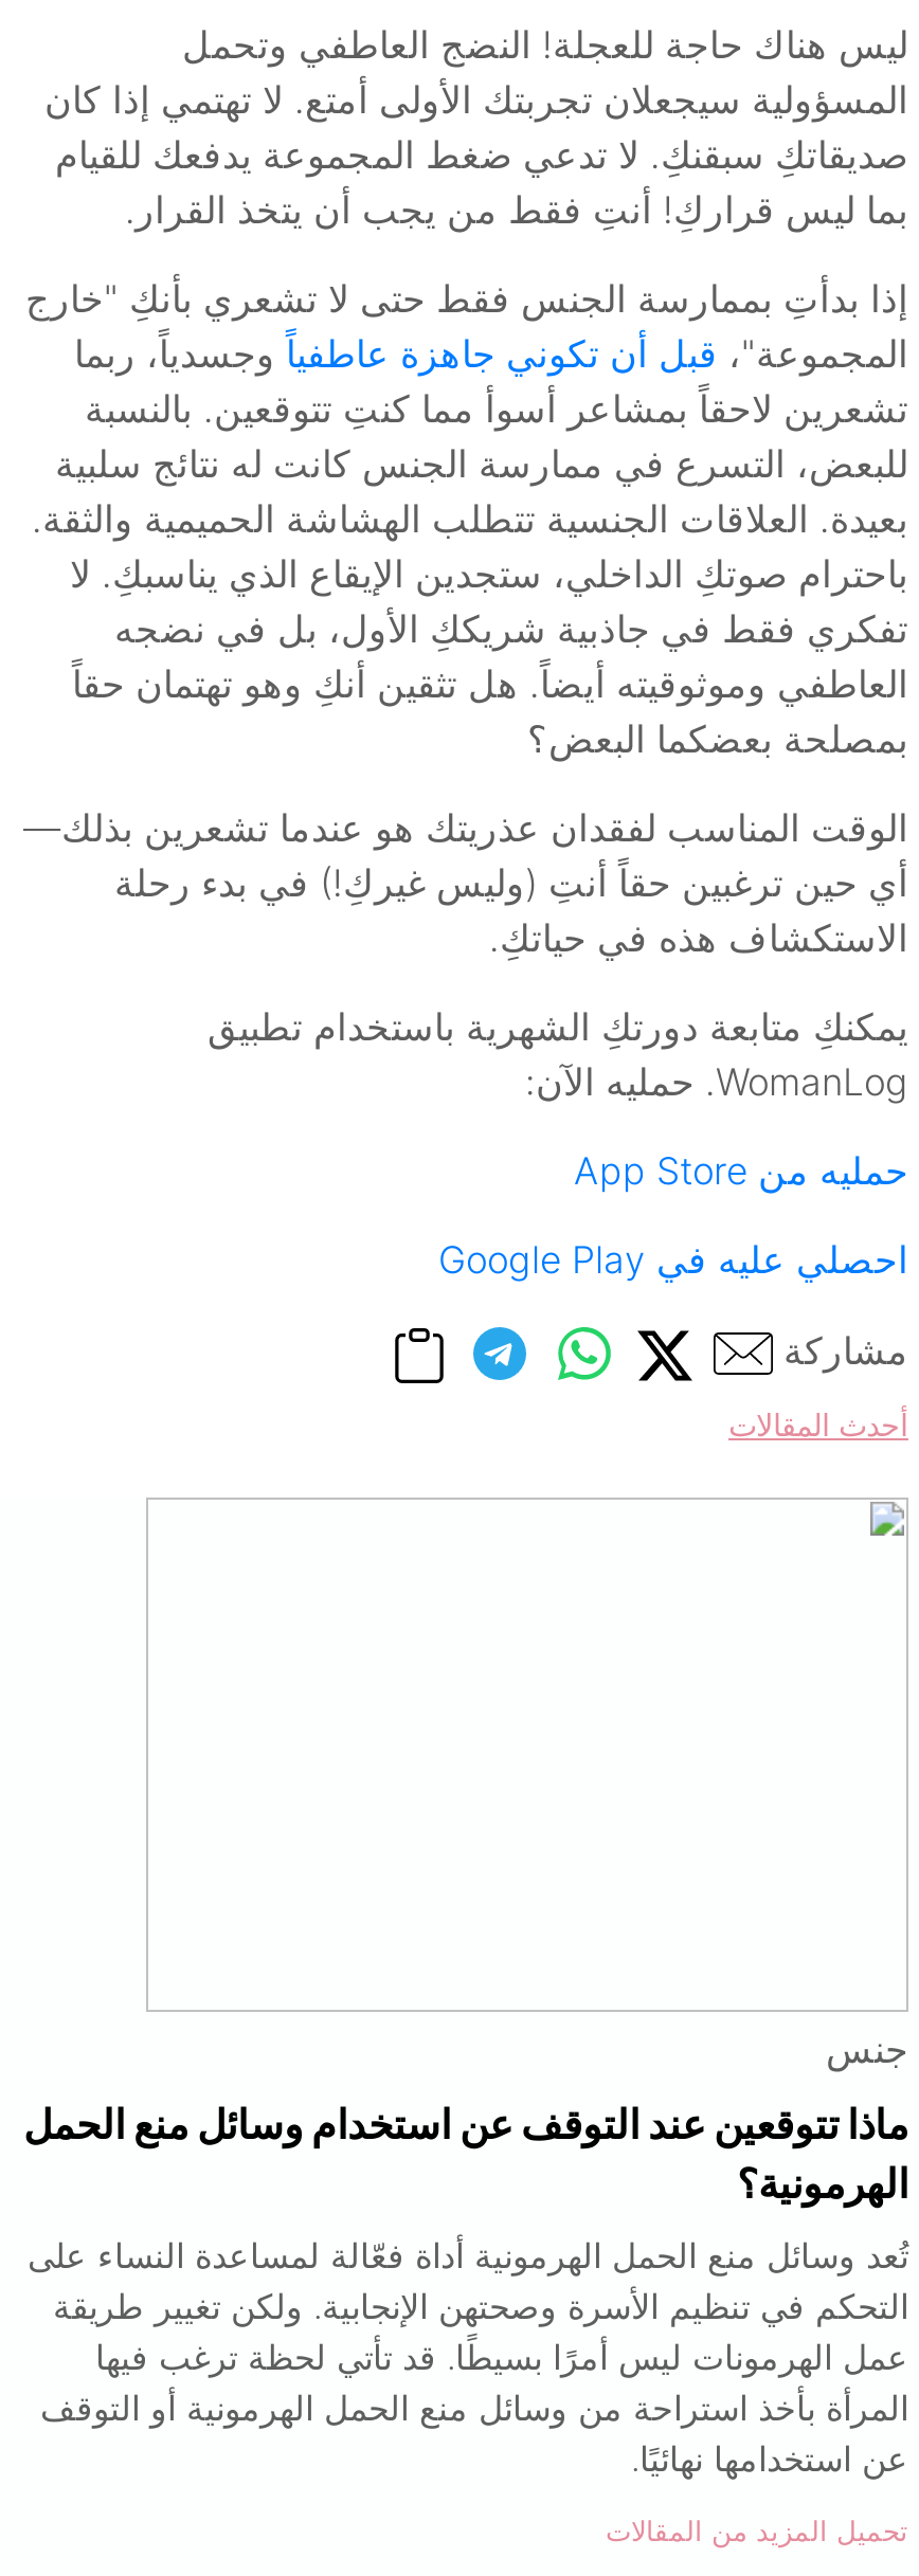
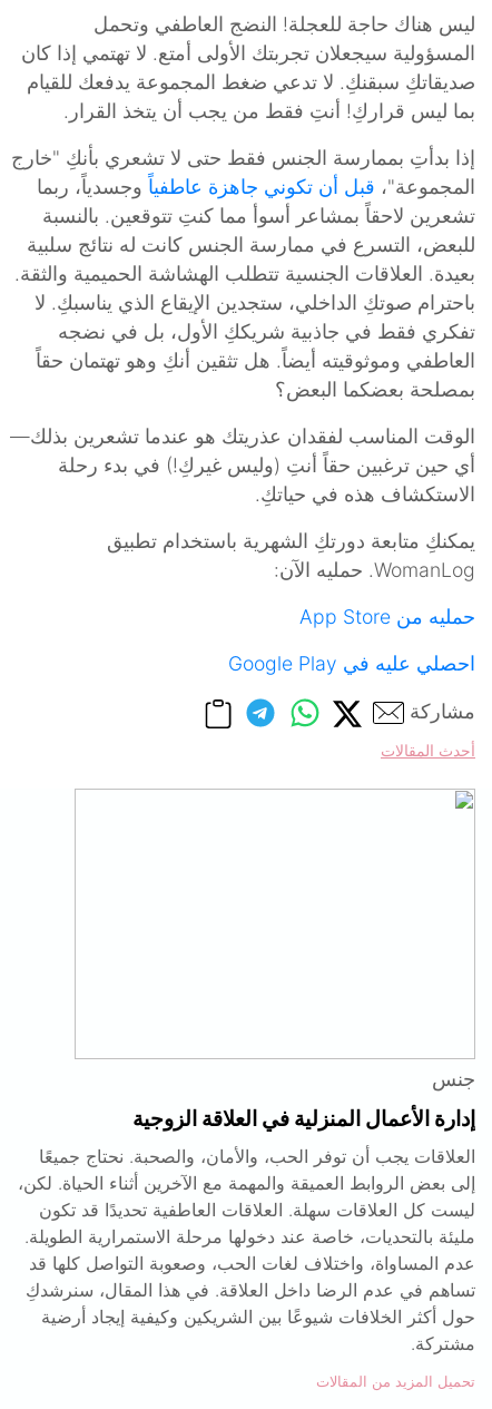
- ماذا تتوقعين عند التوقف عن استخدام وسائل منع الحمل
- الهرمونية؟
+ إدارة الأعمال المنزلية في العلاقة الزوجية

- تُعد وسائل منع الحمل الهرمونية أداة فعّالة لمساعدة النساء على
- التحكم في تنظيم الأسرة وصحتهن الإنجابية. ولكن تغيير طريقة
- عمل الهرمونات ليس أمرًا بسيطًا. قد تأتي لحظة ترغب فيها
- المرأة بأخذ استراحة من وسائل منع الحمل الهرمونية أو التوقف
- عن استخدامها نهائيًا.
+ العلاقات يجب أن توفر الحب، والأمان، والصحبة. نحتاج جميعًا
+ إلى بعض الروابط العميقة والمهمة مع الآخرين أثناء الحياة. لكن،
+ ليست كل العلاقات سهلة. العلاقات العاطفية تحديدًا قد تكون
+ مليئة بالتحديات، خاصة عند دخولها مرحلة الاستمرارية الطويلة.
+ عدم المساواة، واختلاف لغات الحب، وصعوبة التواصل كلها قد
+ تساهم في عدم الرضا داخل العلاقة. في هذا المقال، سنرشدكِ
+ حول أكثر الخلافات شيوعًا بين الشريكين وكيفية إيجاد أرضية
+ مشتركة.
